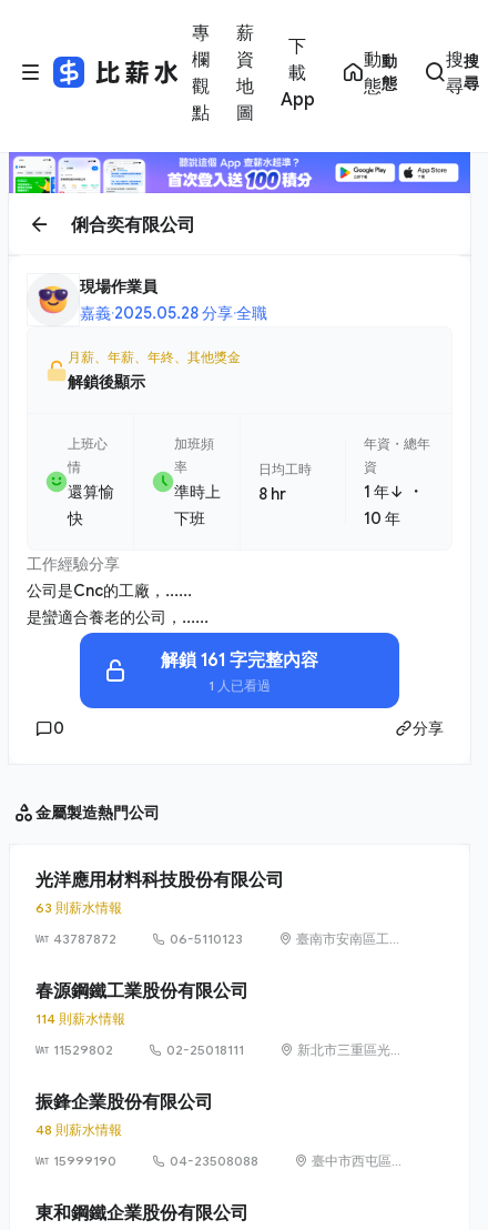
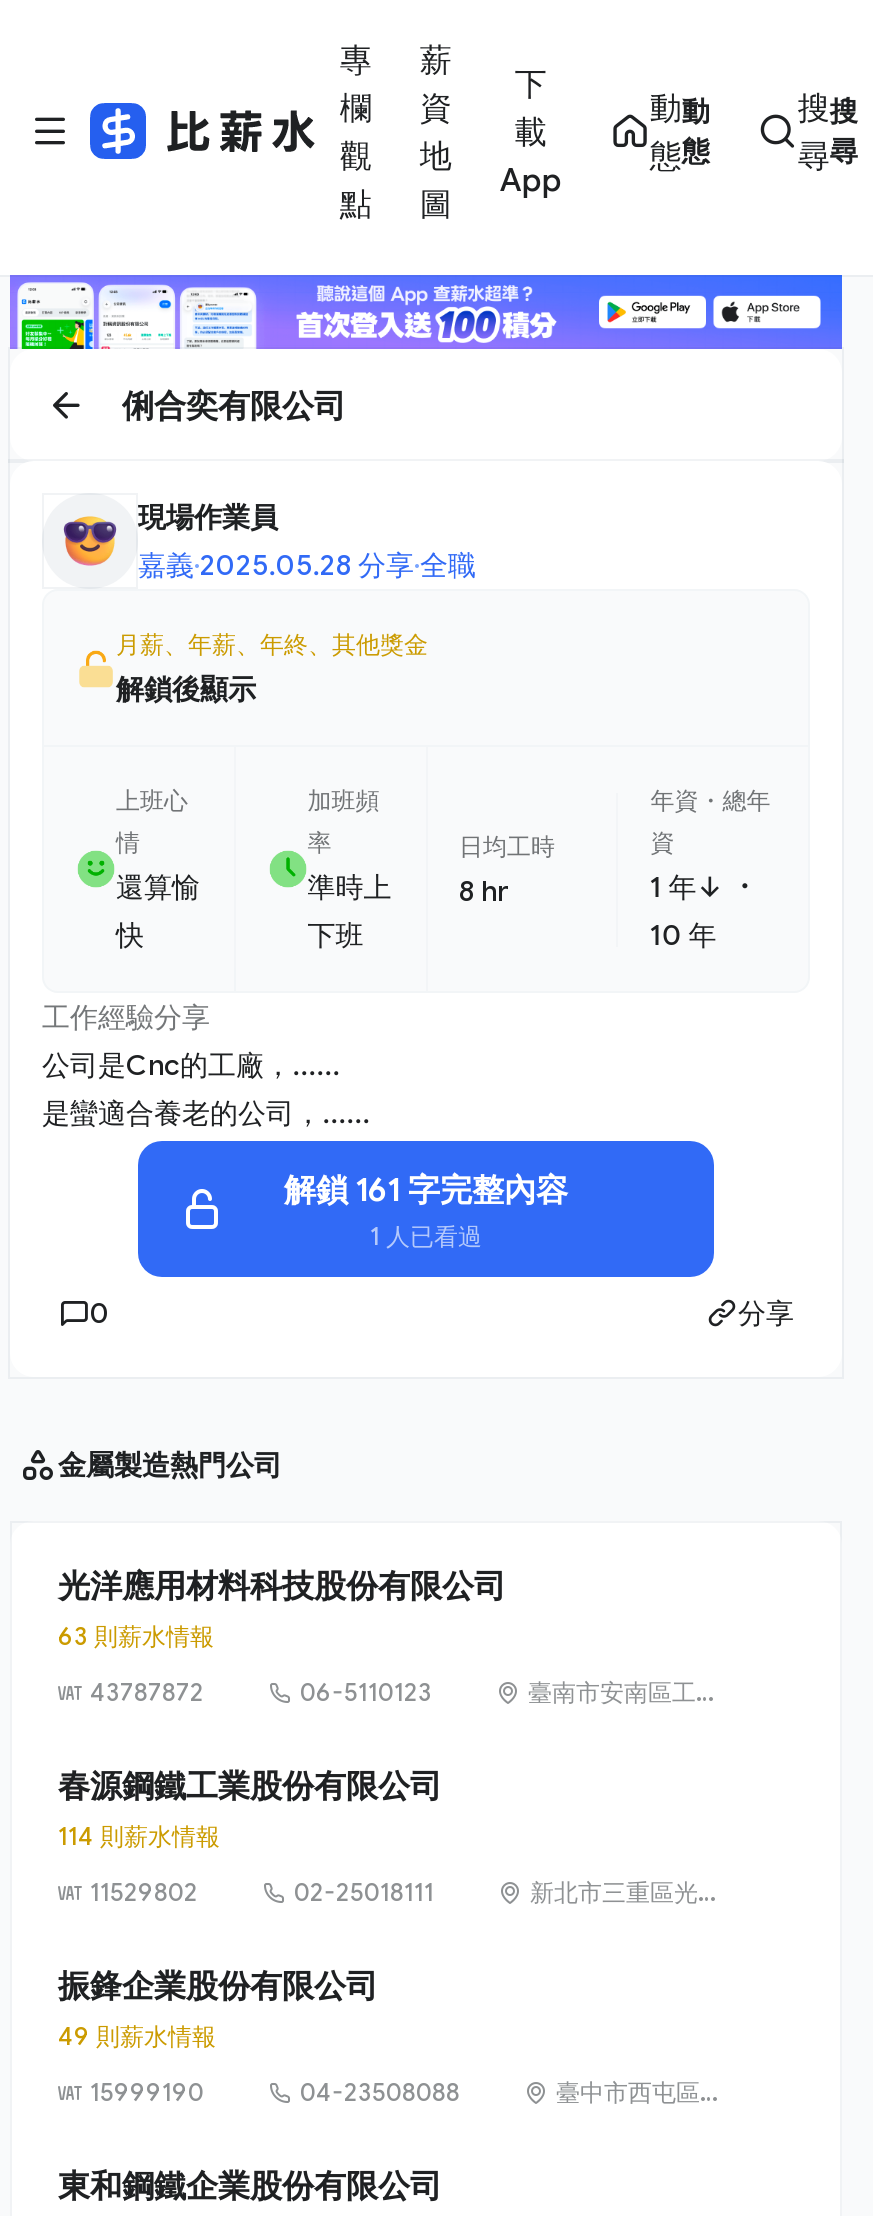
- 48 則薪水情報
+ 49 則薪水情報
